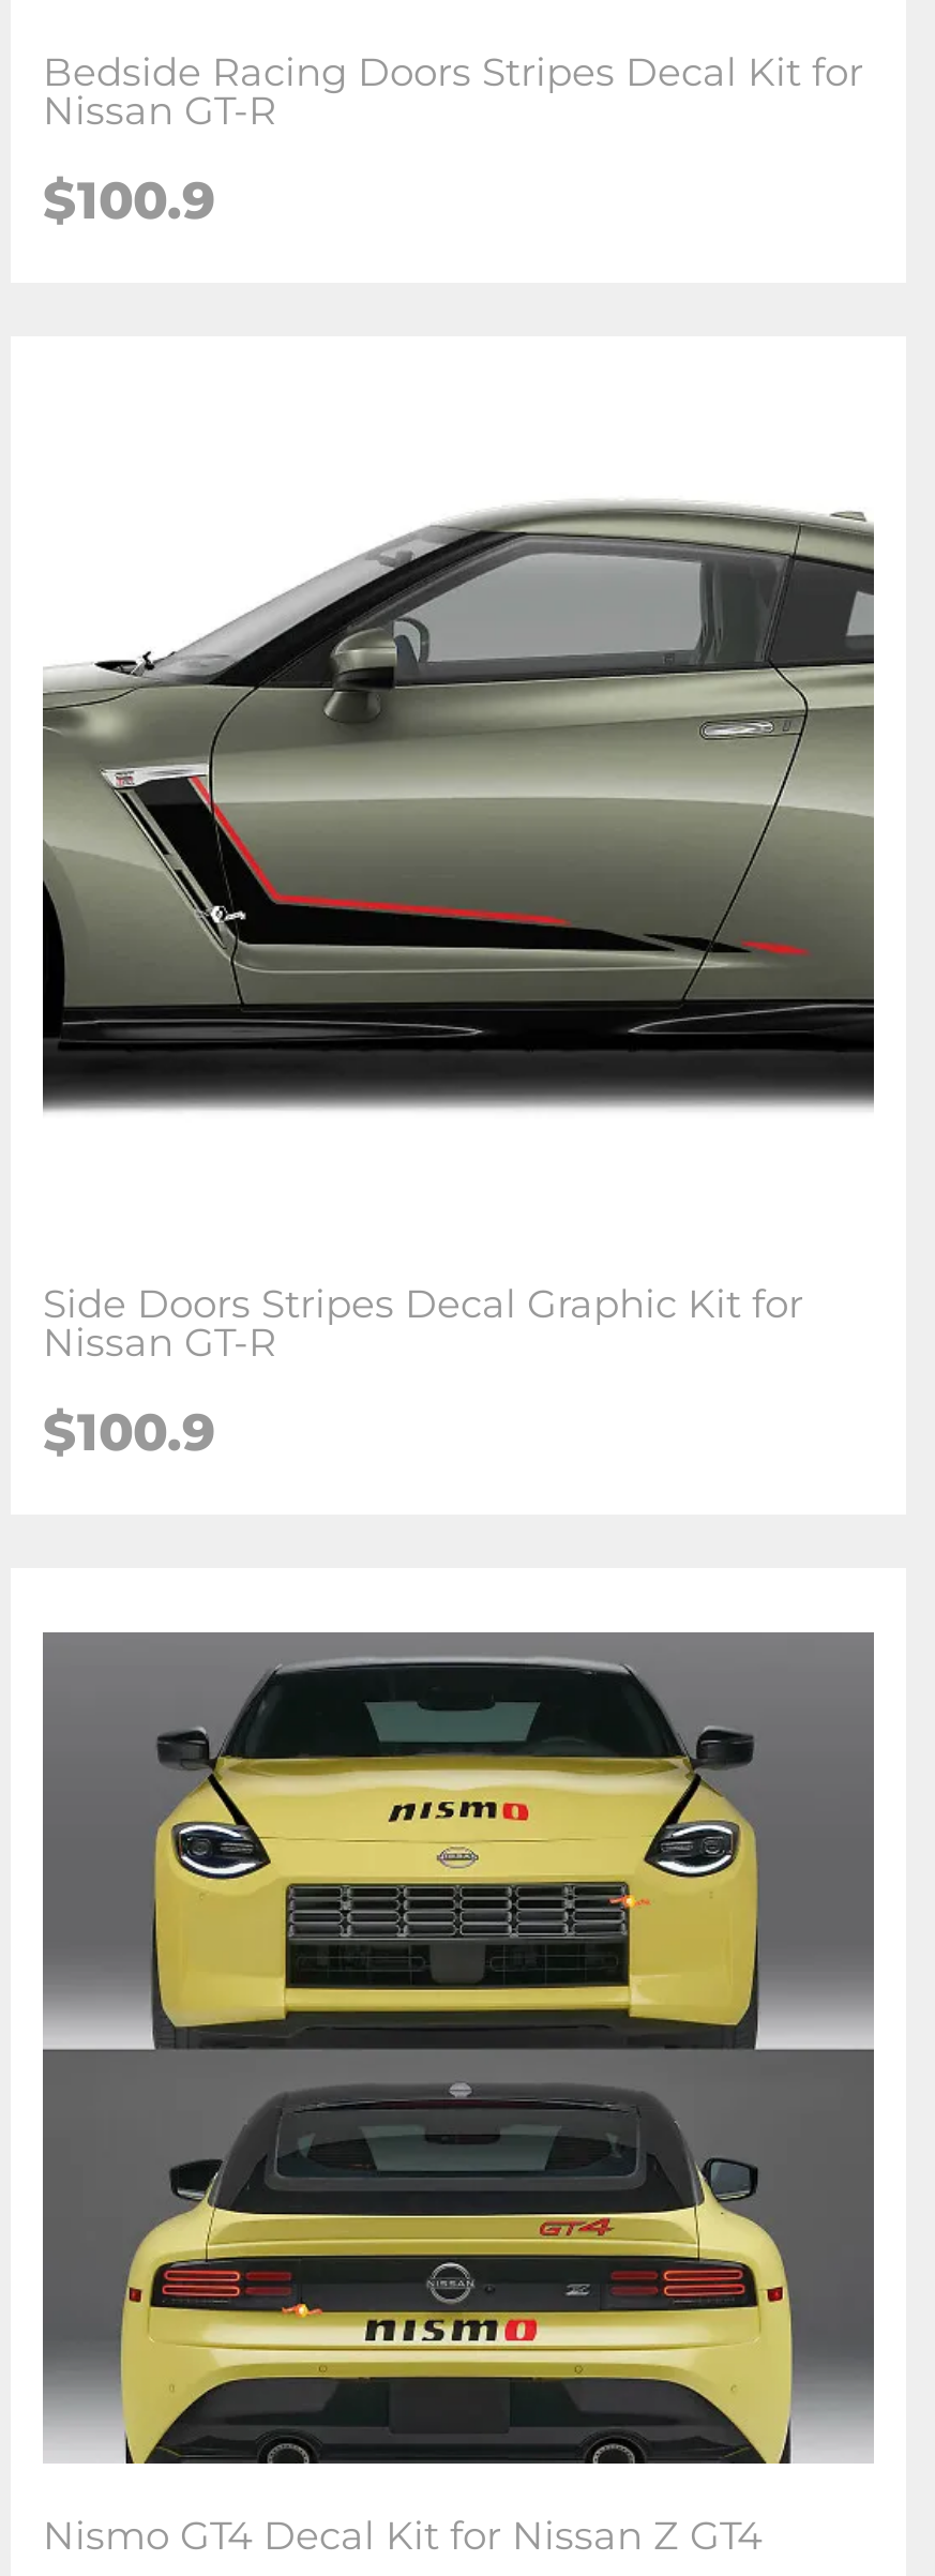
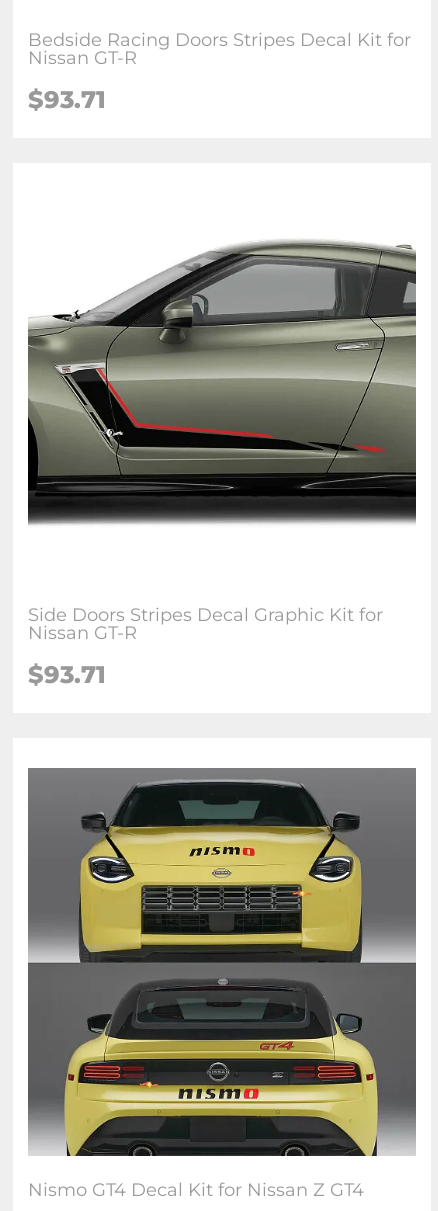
- $100.9
+ $93.71

- $100.9
+ $93.71
